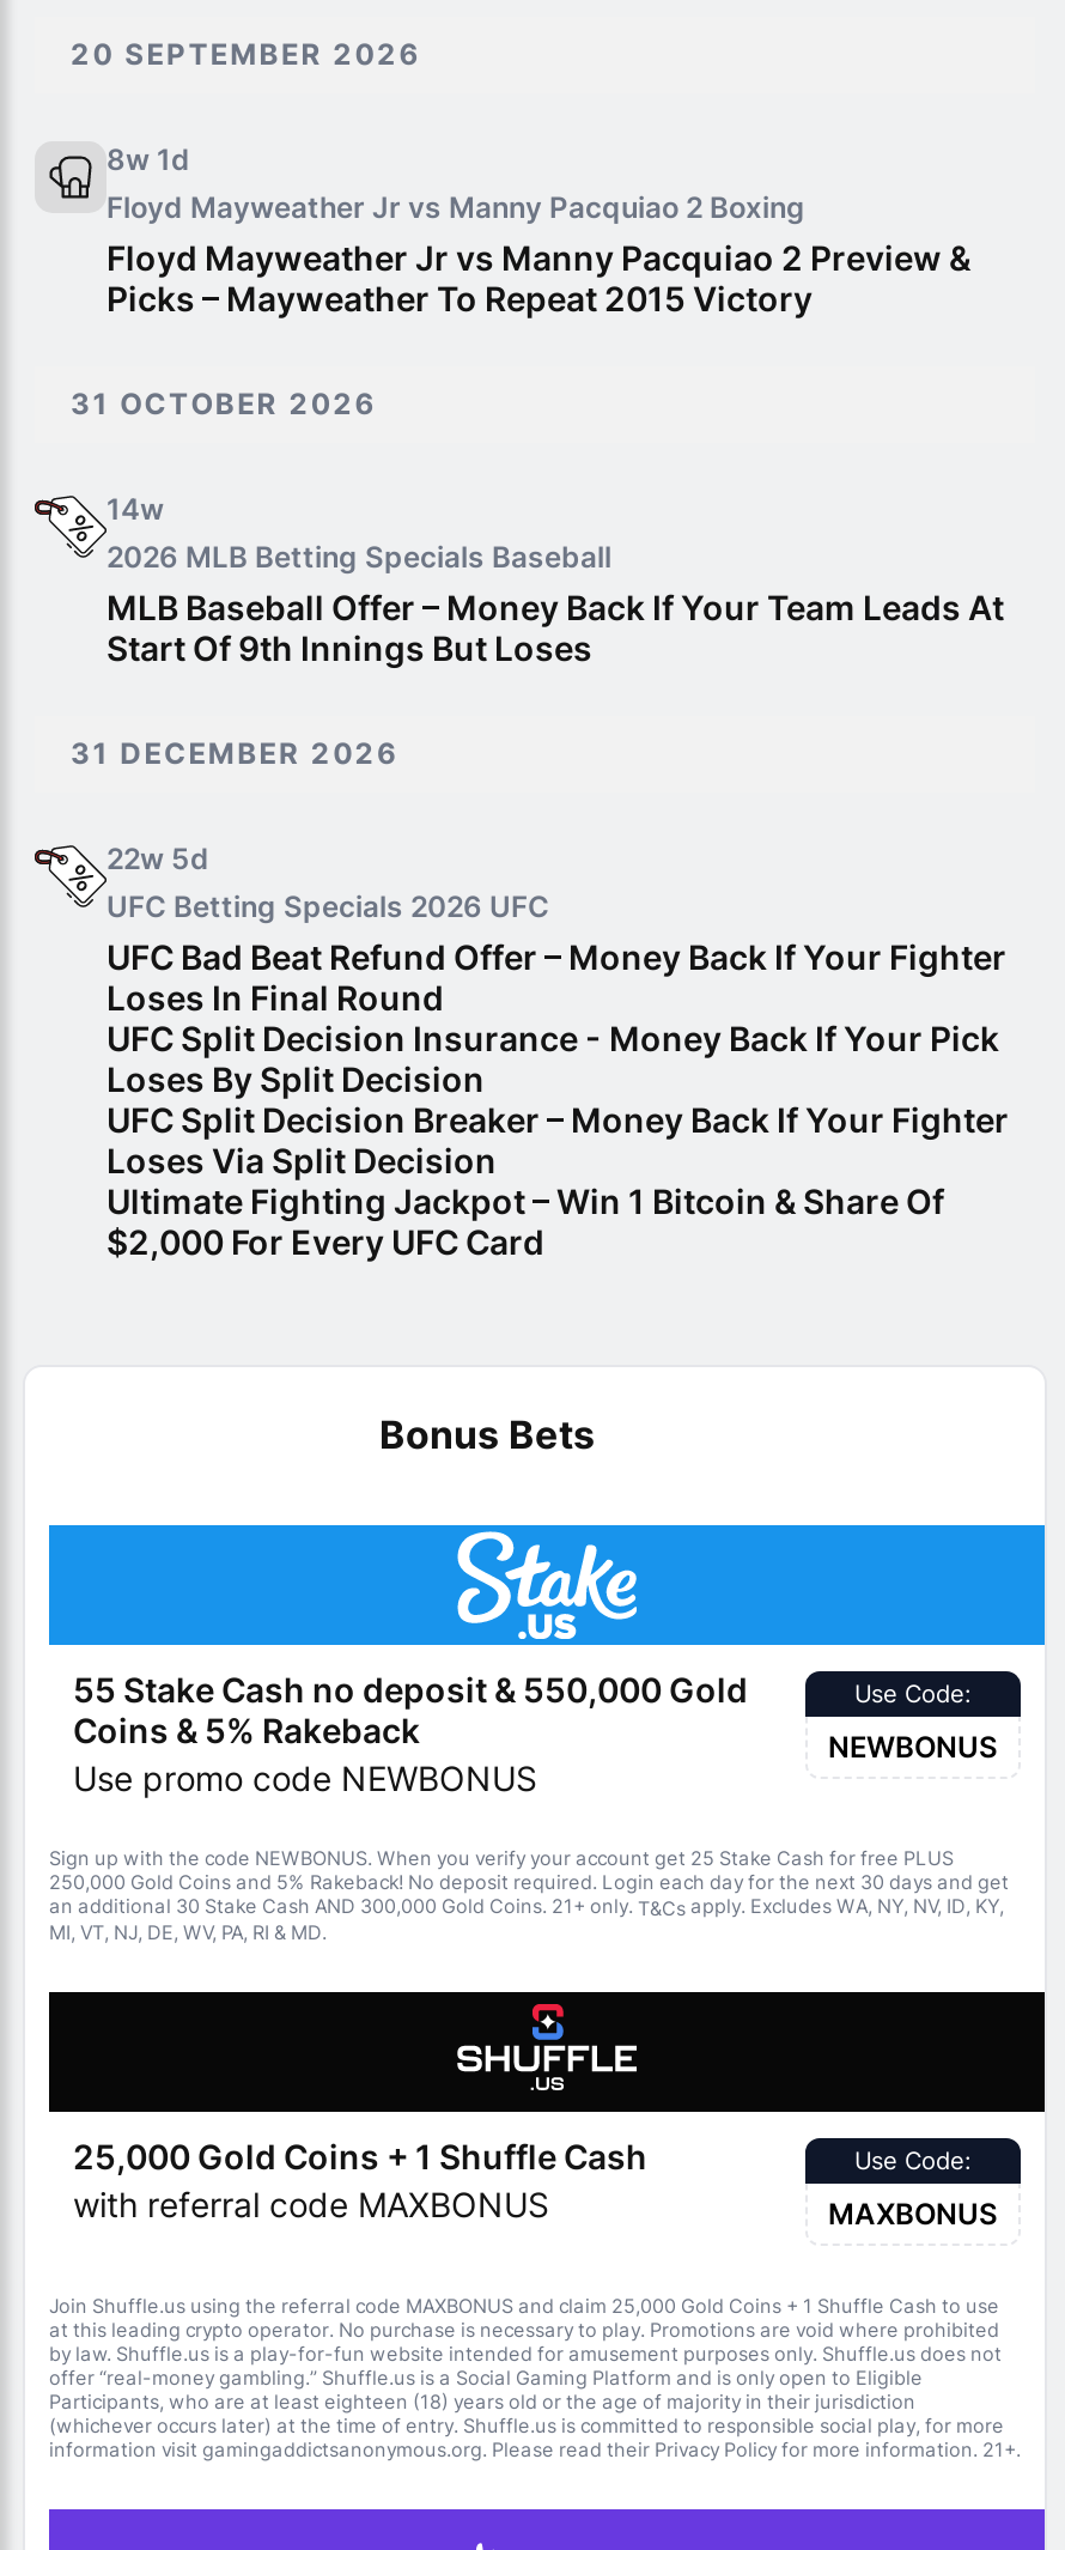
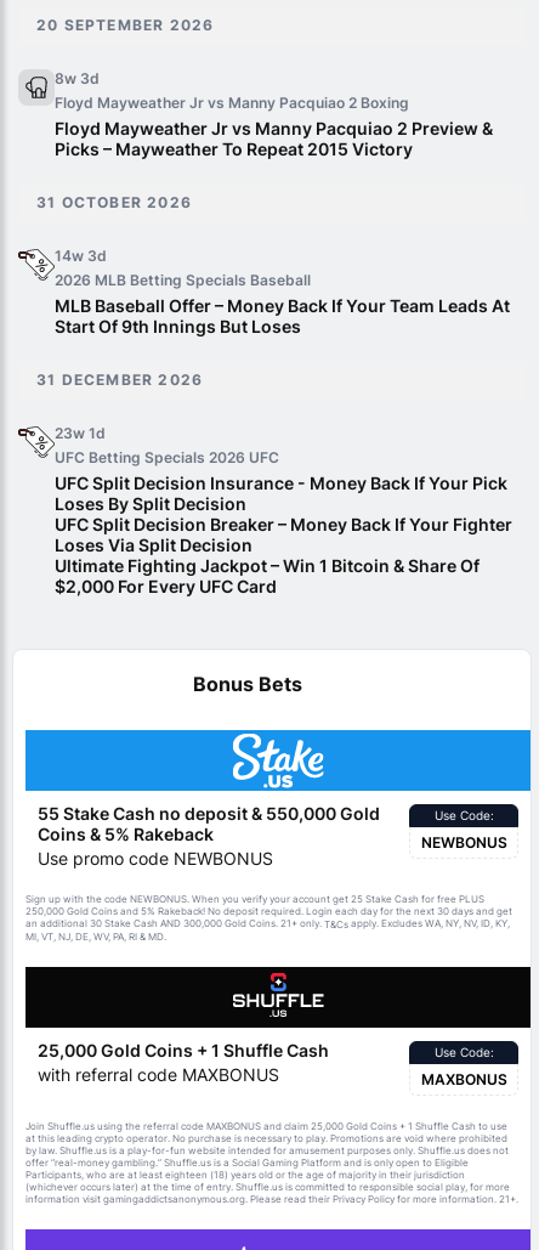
- 8w 1d
+ 8w 3d

- 14w
+ 14w 3d

- 22w 5d
+ 23w 1d

- UFC Bad Beat Refund Offer – Money Back If Your Fighter
- Loses In Final Round
